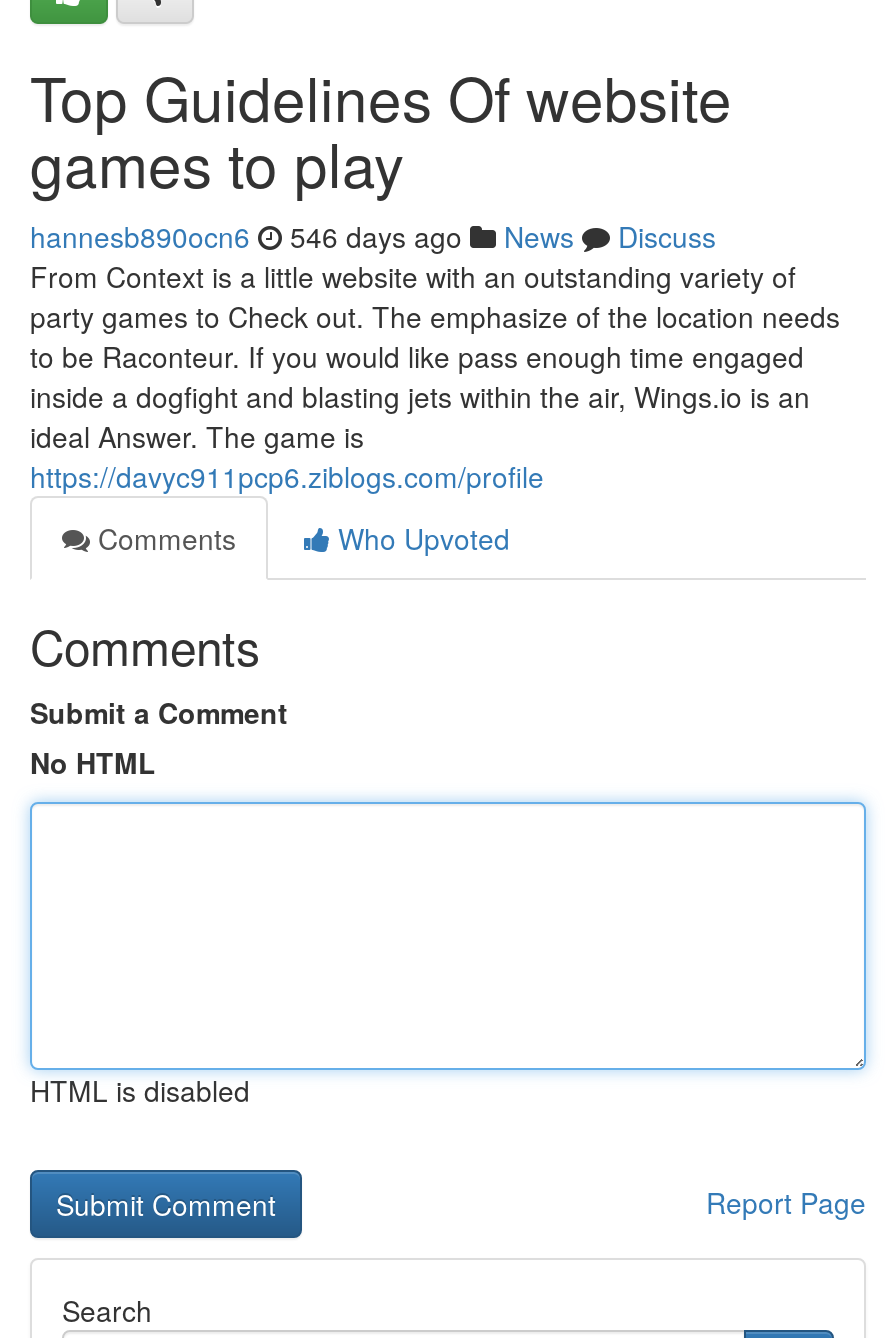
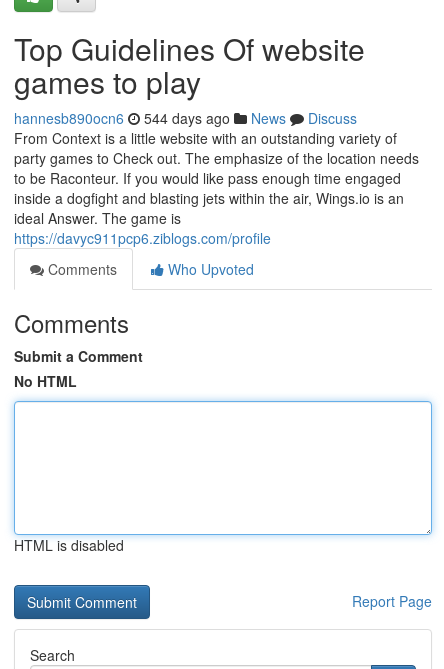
- hannesb890ocn6 546 days ago News Discuss
+ hannesb890ocn6 544 days ago News Discuss
